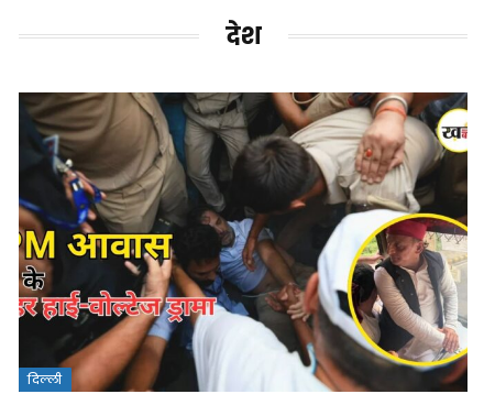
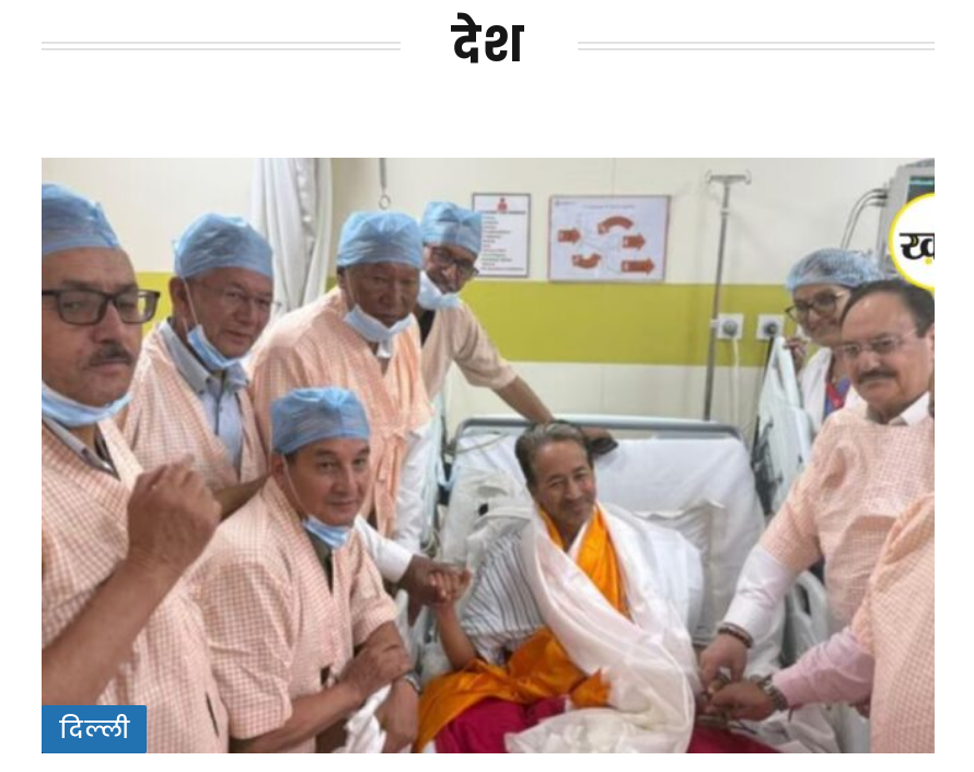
- [image]
+ [image]
